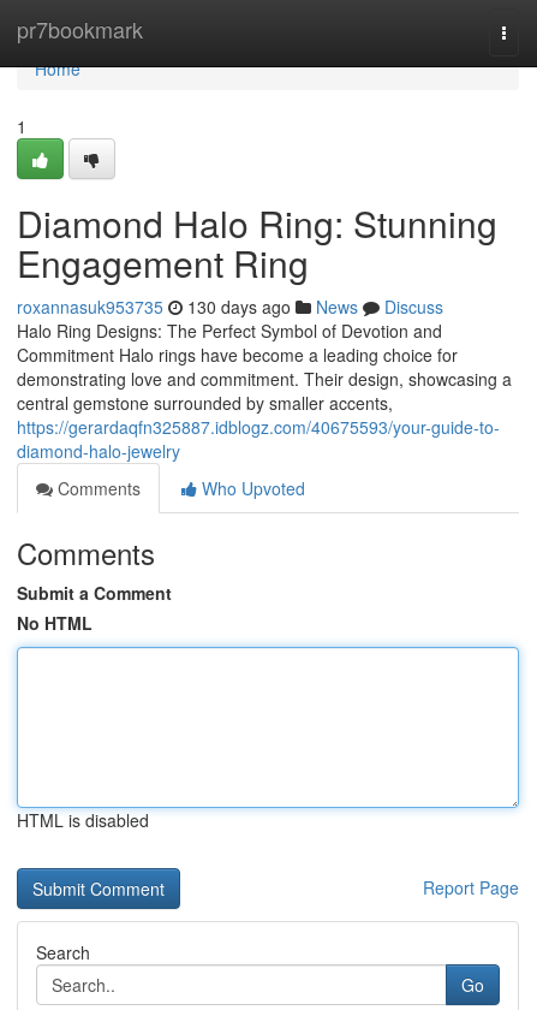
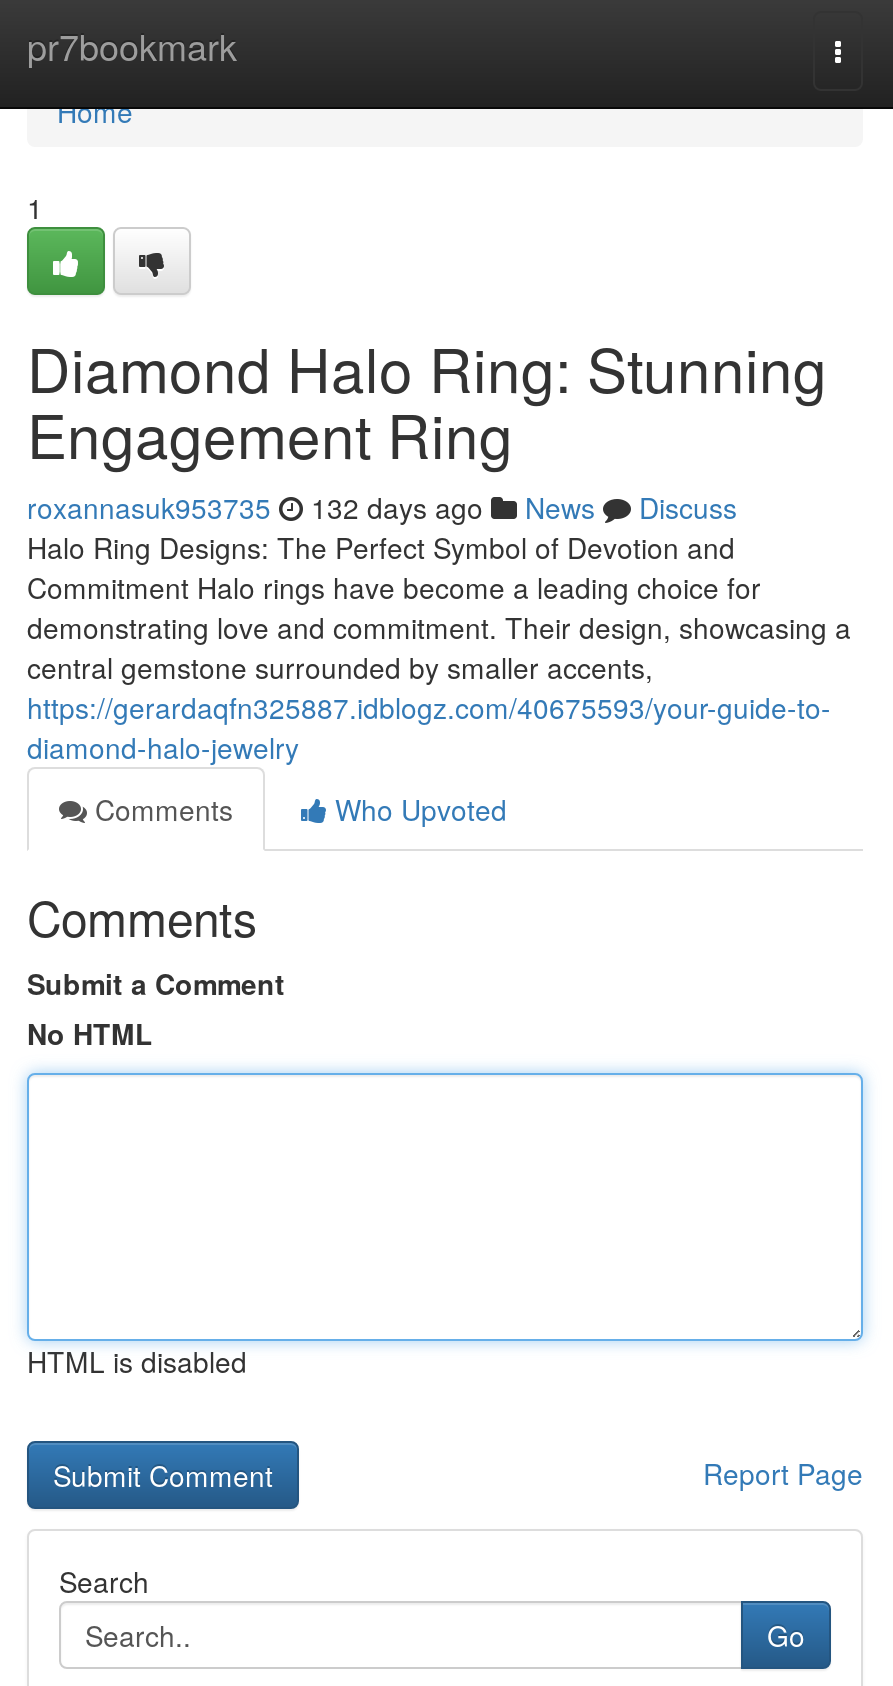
- roxannasuk953735 130 days ago News Discuss
+ roxannasuk953735 132 days ago News Discuss
